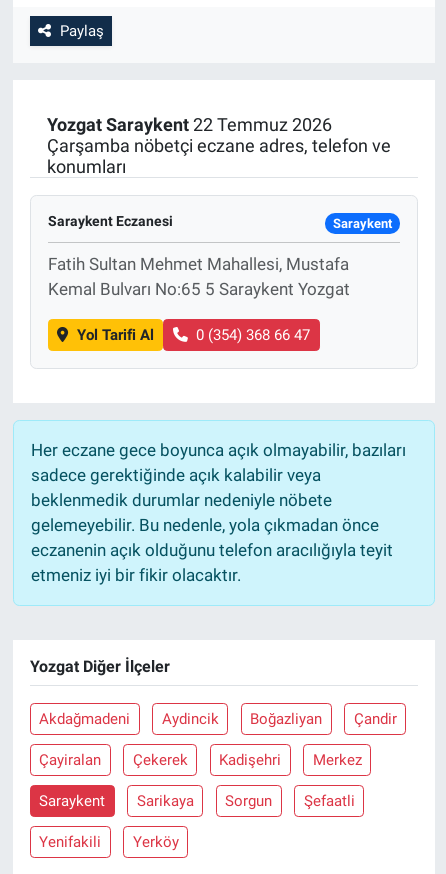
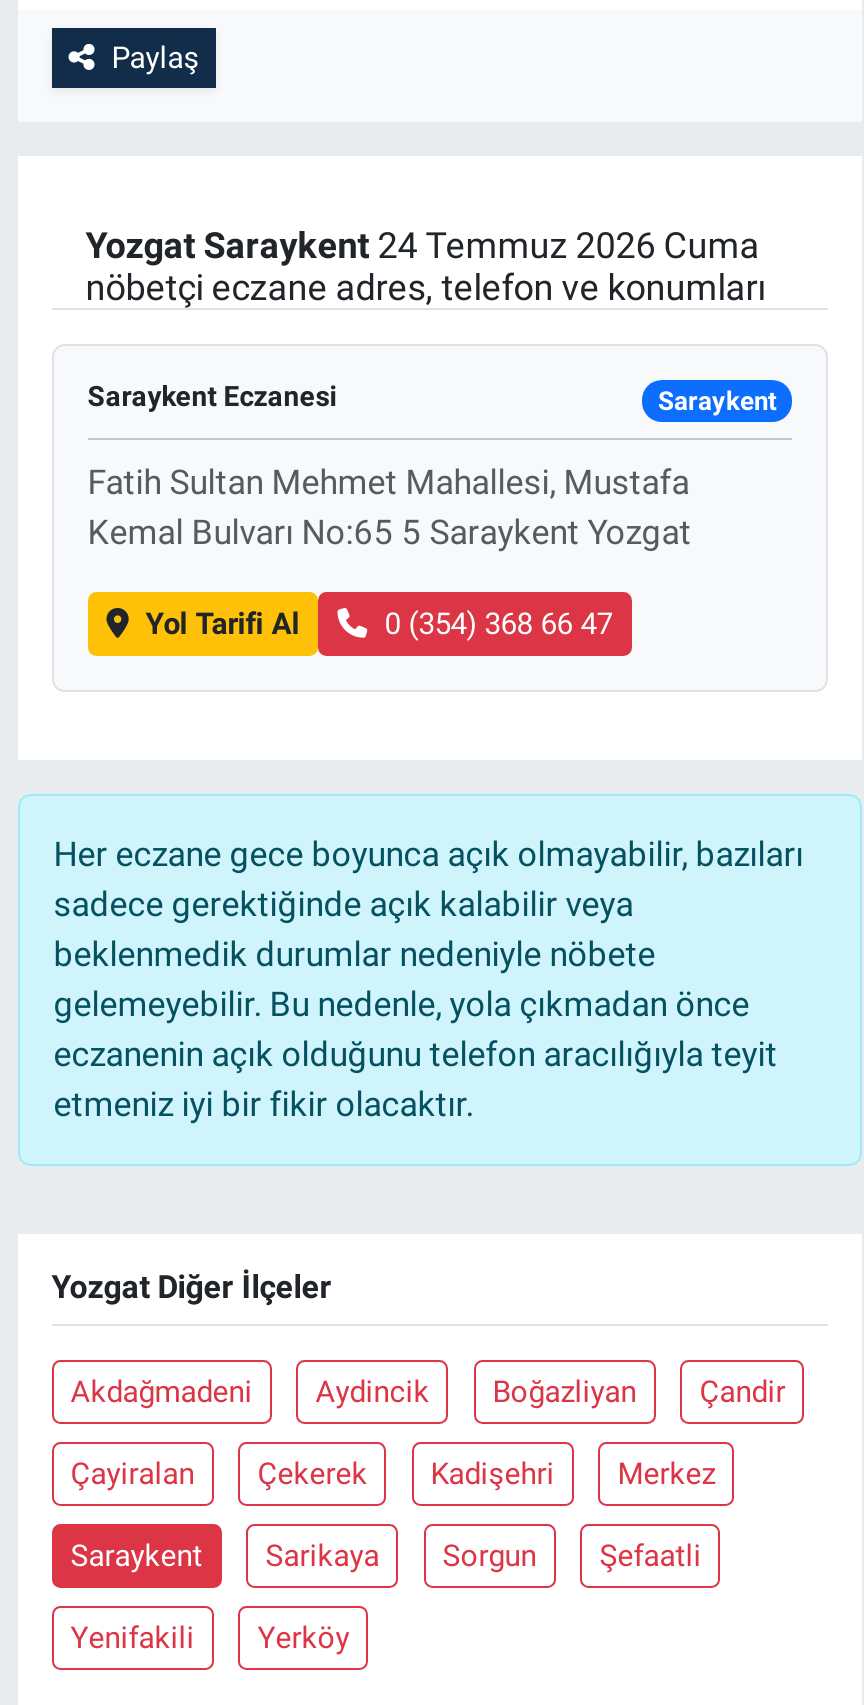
- Yozgat Saraykent 22 Temmuz 2026
- Çarşamba nöbetçi eczane adres, telefon ve
- konumları
+ Yozgat Saraykent 24 Temmuz 2026 Cuma
+ nöbetçi eczane adres, telefon ve konumları
